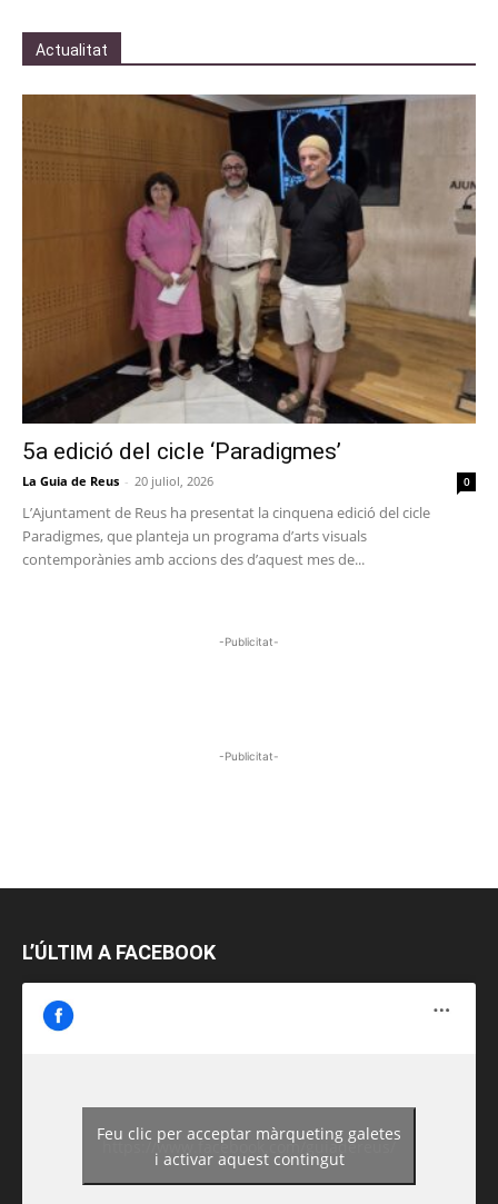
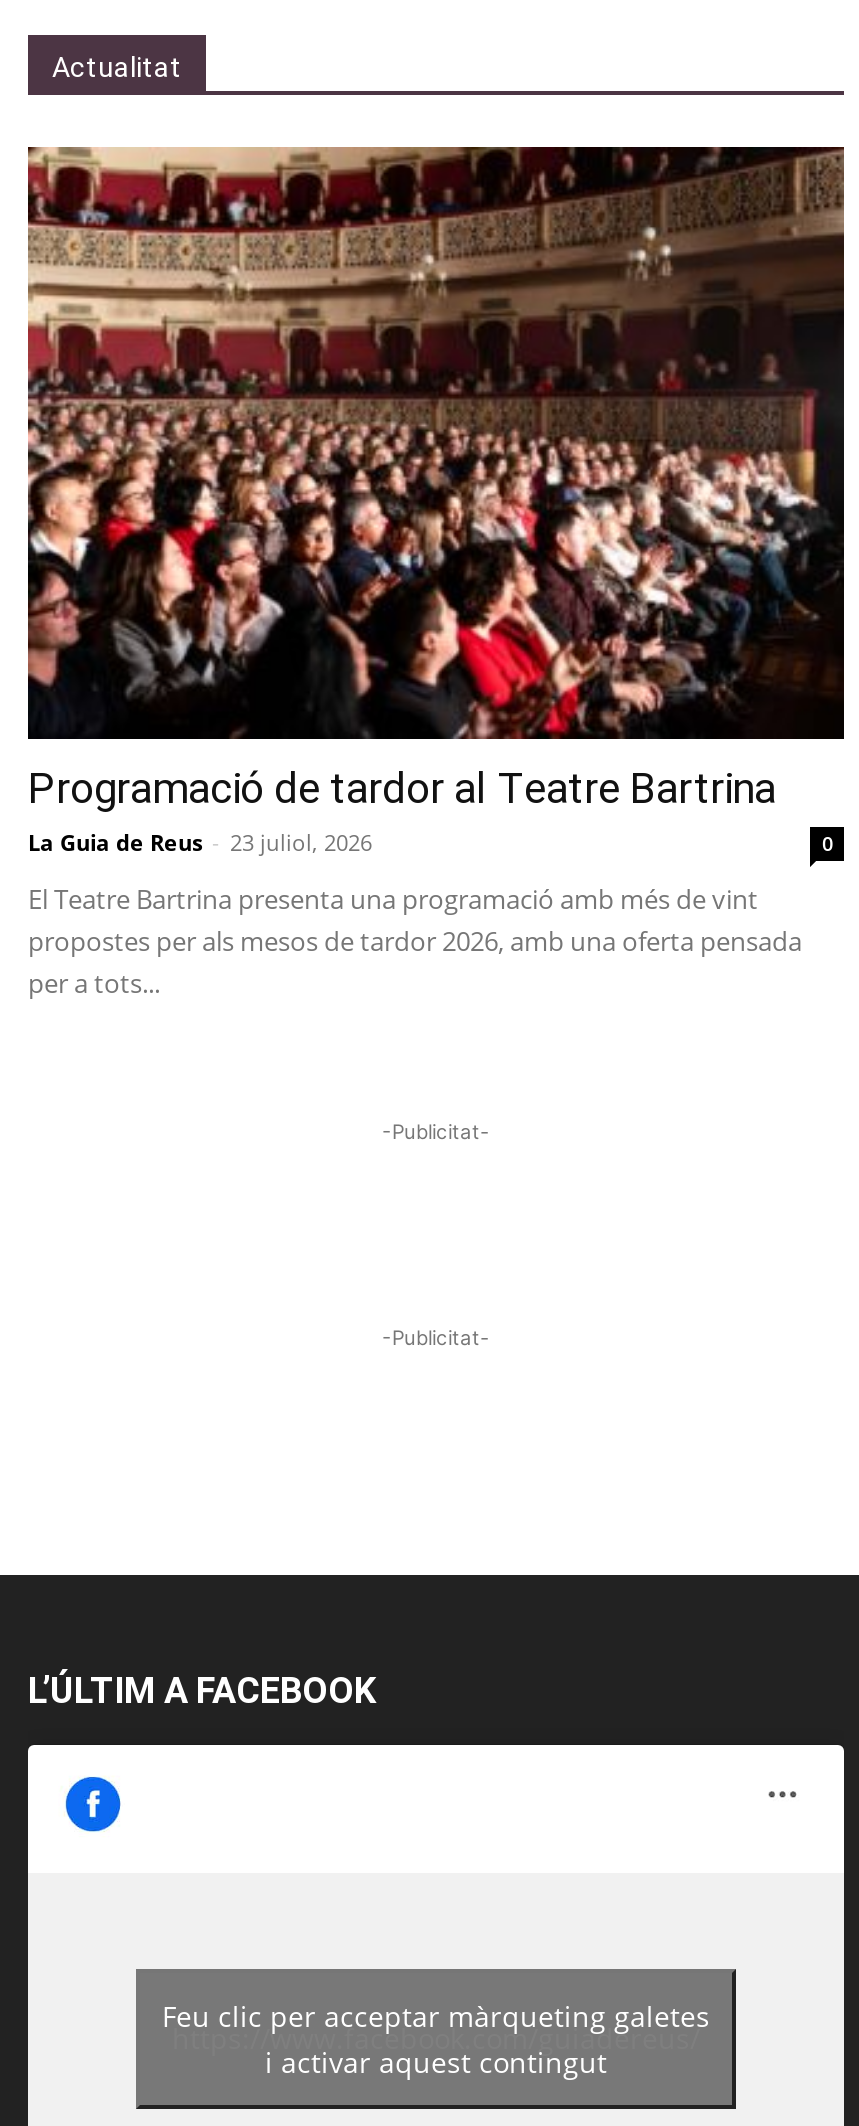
- [image]
- 5a edició del cicle ‘Paradigmes’
- La Guia de Reus - 20 juliol, 2026
+ [image]
+ Programació de tardor al Teatre Bartrina
+ La Guia de Reus - 23 juliol, 2026

- L’Ajuntament de Reus ha presentat la cinquena edició del cicle
- Paradigmes, que planteja un programa d’arts visuals
- contemporànies amb accions des d’aquest mes de...
+ El Teatre Bartrina presenta una programació amb més de vint
+ propostes per als mesos de tardor 2026, amb una oferta pensada
+ per a tots...
